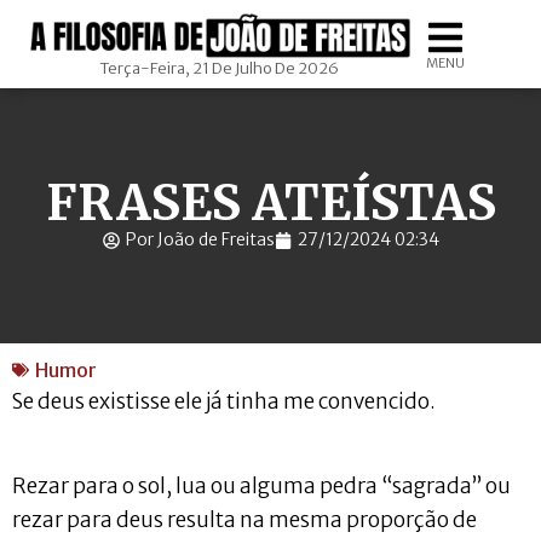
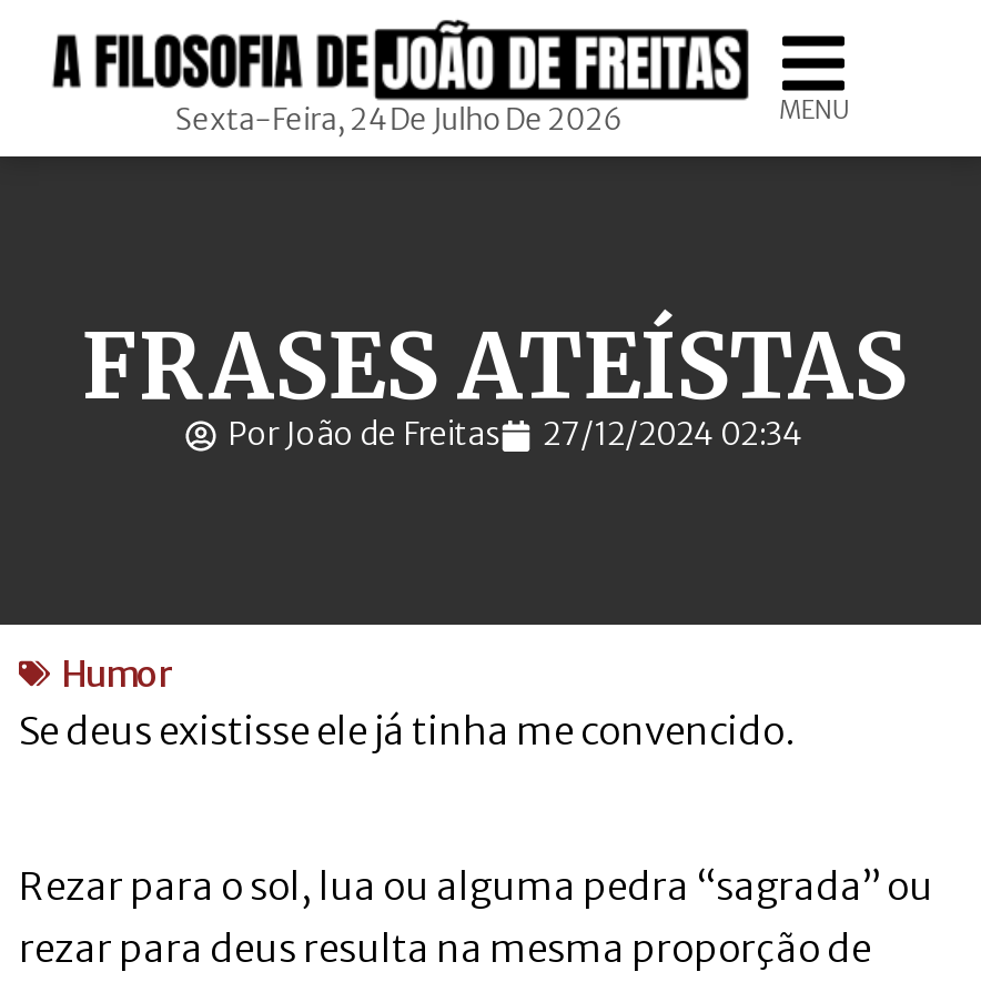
- Terça-Feira, 21 De Julho De 2026
+ Sexta-Feira, 24 De Julho De 2026
